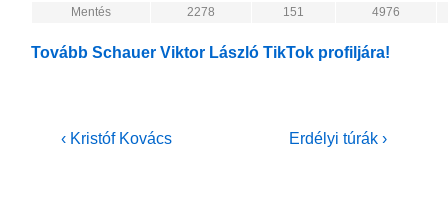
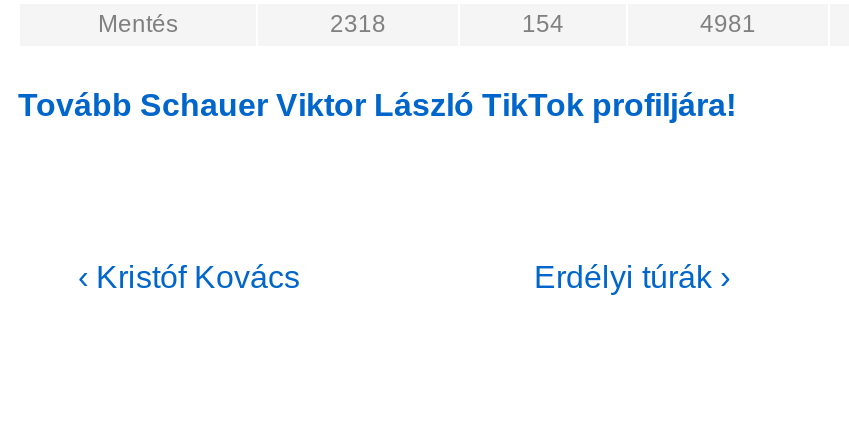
- 2278
+ 2318

- 151
+ 154

- 4976
+ 4981
